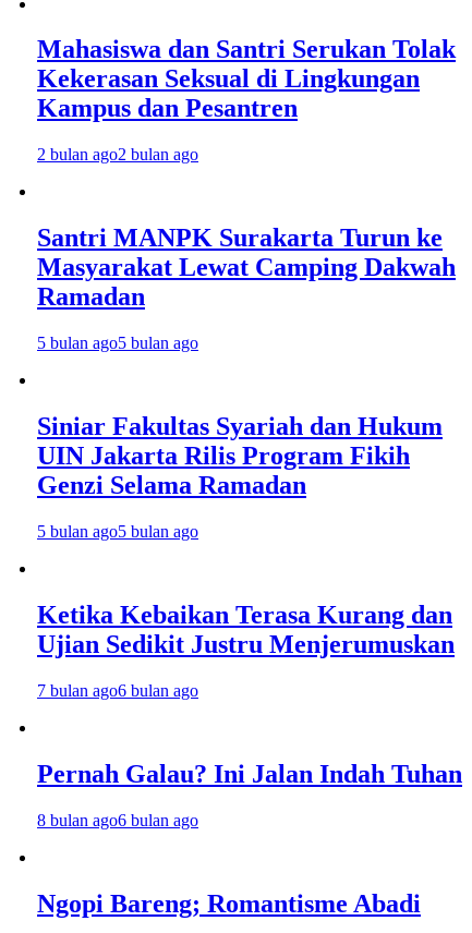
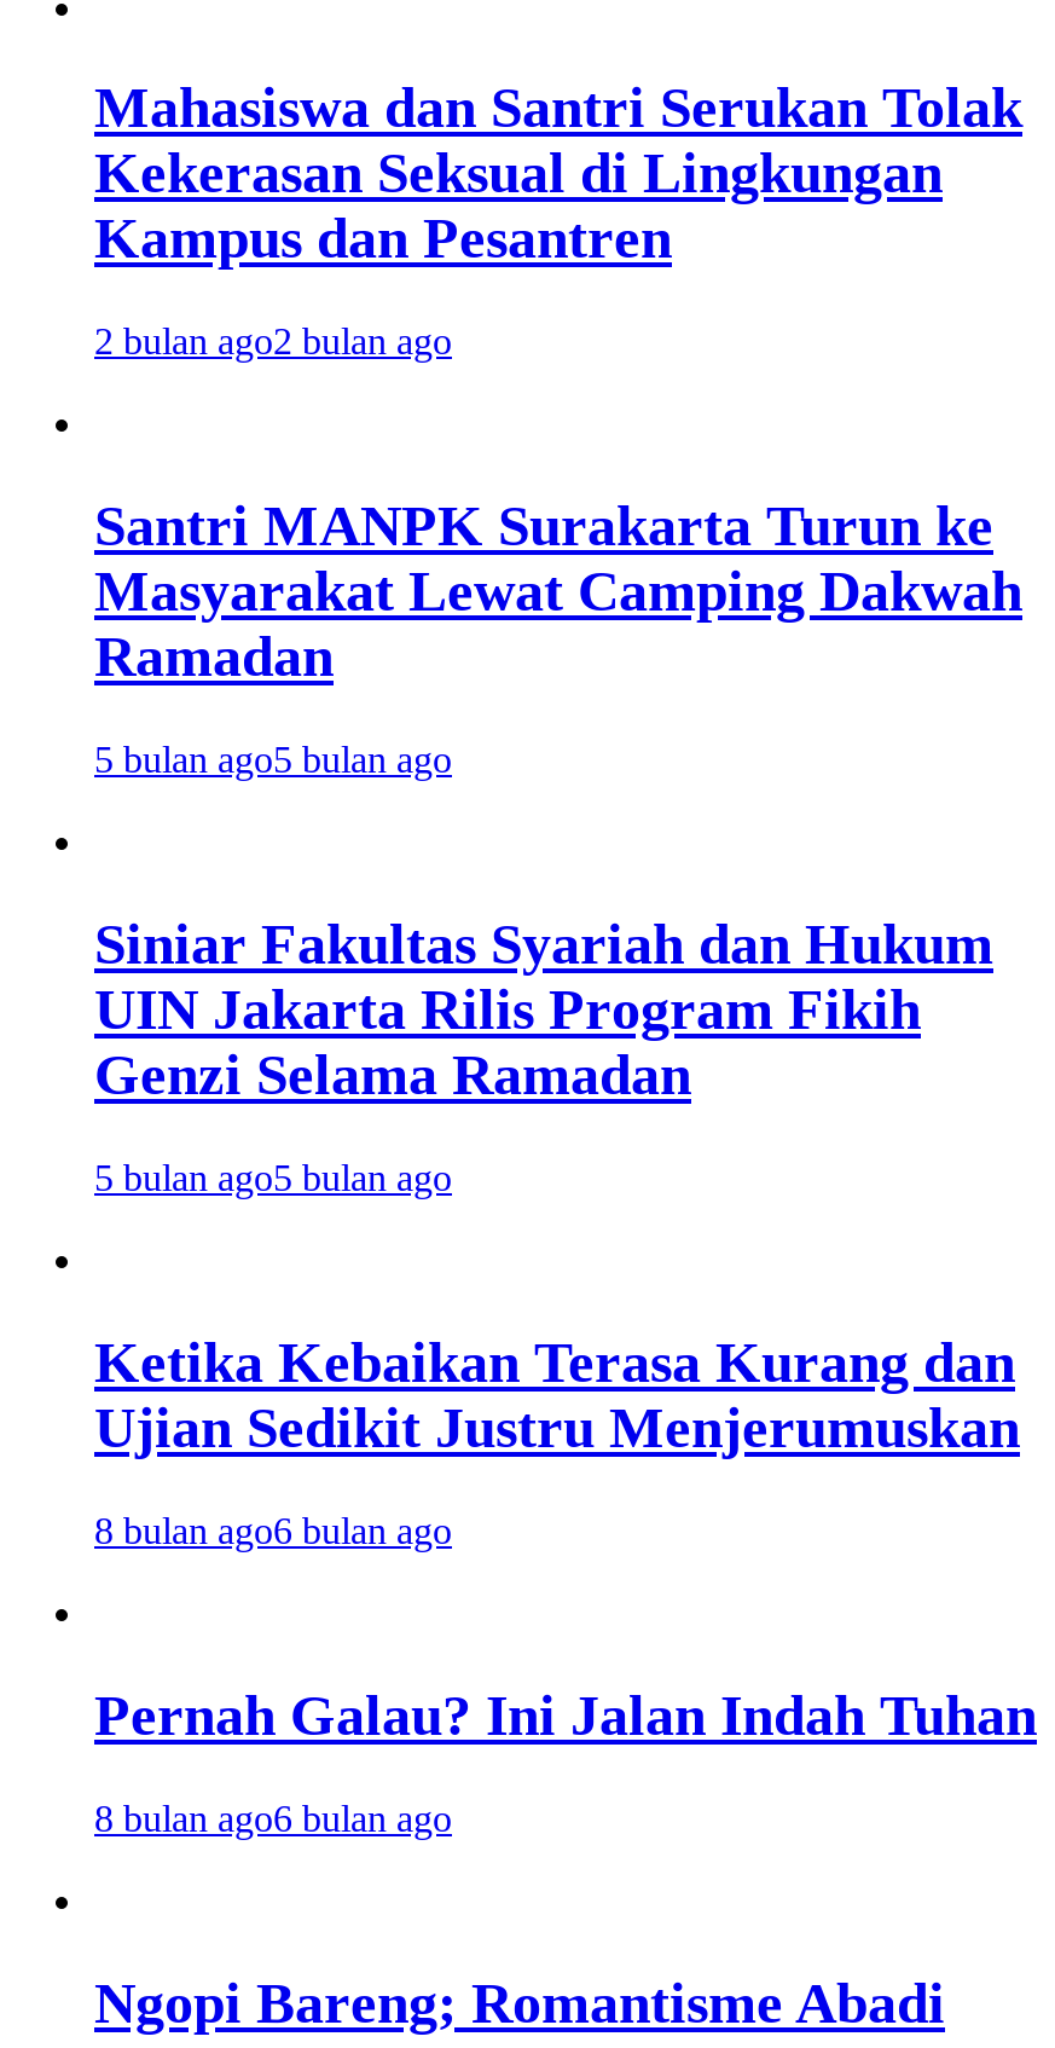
- 7 bulan ago6 bulan ago
+ 8 bulan ago6 bulan ago
